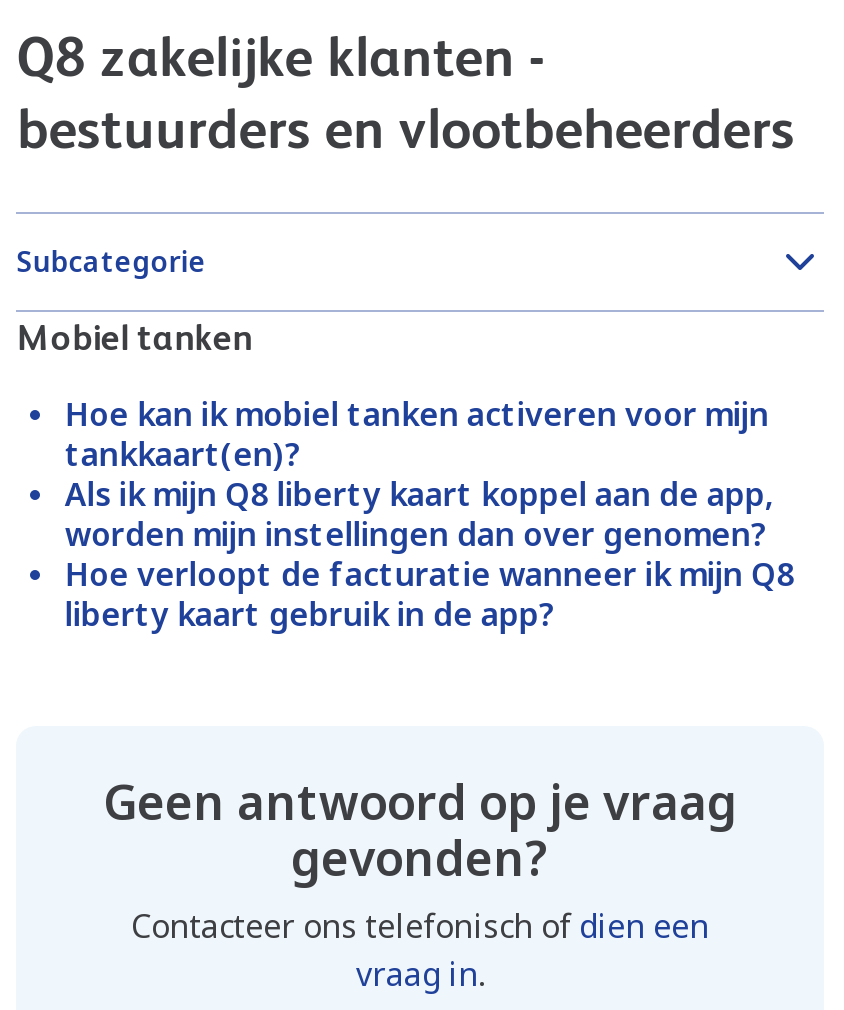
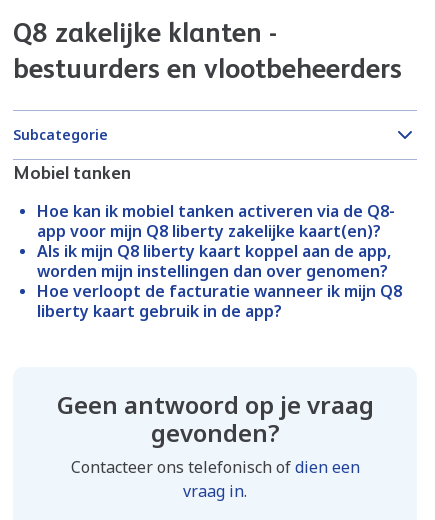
- Hoe kan ik mobiel tanken activeren voor mijn
- tankkaart(en)?
+ Hoe kan ik mobiel tanken activeren via de Q8-
+ app voor mijn Q8 liberty zakelijke kaart(en)?
